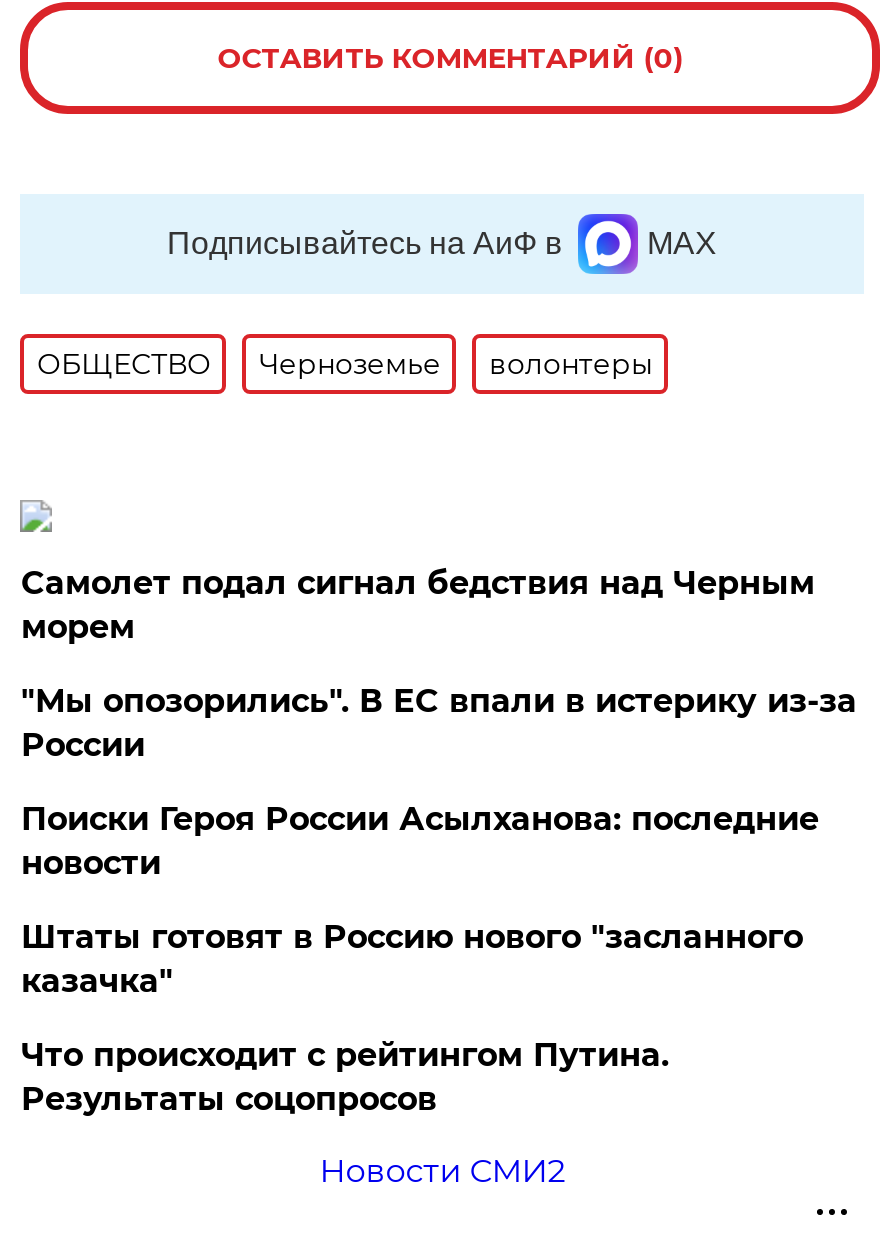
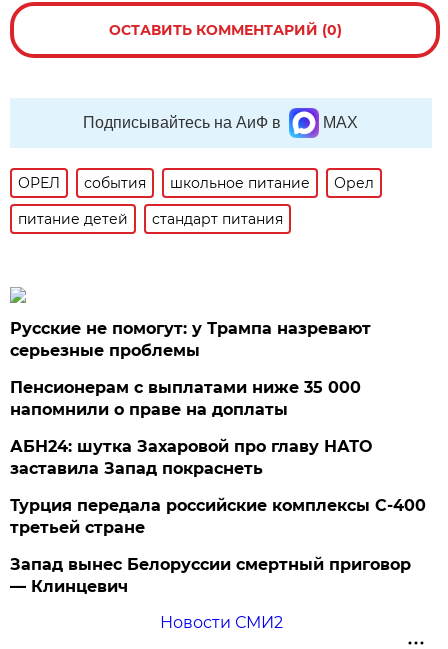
- ОБЩЕСТВО
- Черноземье
- волонтеры
+ ОРЕЛ
+ события
+ школьное питание
+ Орел
+ питание детей
+ стандарт питания

- Самолет подал сигнал бедствия над Черным
- морем
- "Мы опозорились". В ЕС впали в истерику из-за
- России
- Поиски Героя России Асылханова: последние
- новости
- Штаты готовят в Россию нового "засланного
- казачка"
- Что происходит с рейтингом Путина.
- Результаты соцопросов
+ Русские не помогут: у Трампа назревают
+ серьезные проблемы
+ Пенсионерам с выплатами ниже 35 000
+ напомнили о праве на доплаты
+ АБН24: шутка Захаровой про главу НАТО
+ заставила Запад покраснеть
+ Турция передала российские комплексы С-400
+ третьей стране
+ Запад вынес Белоруссии смертный приговор
+ — Клинцевич
